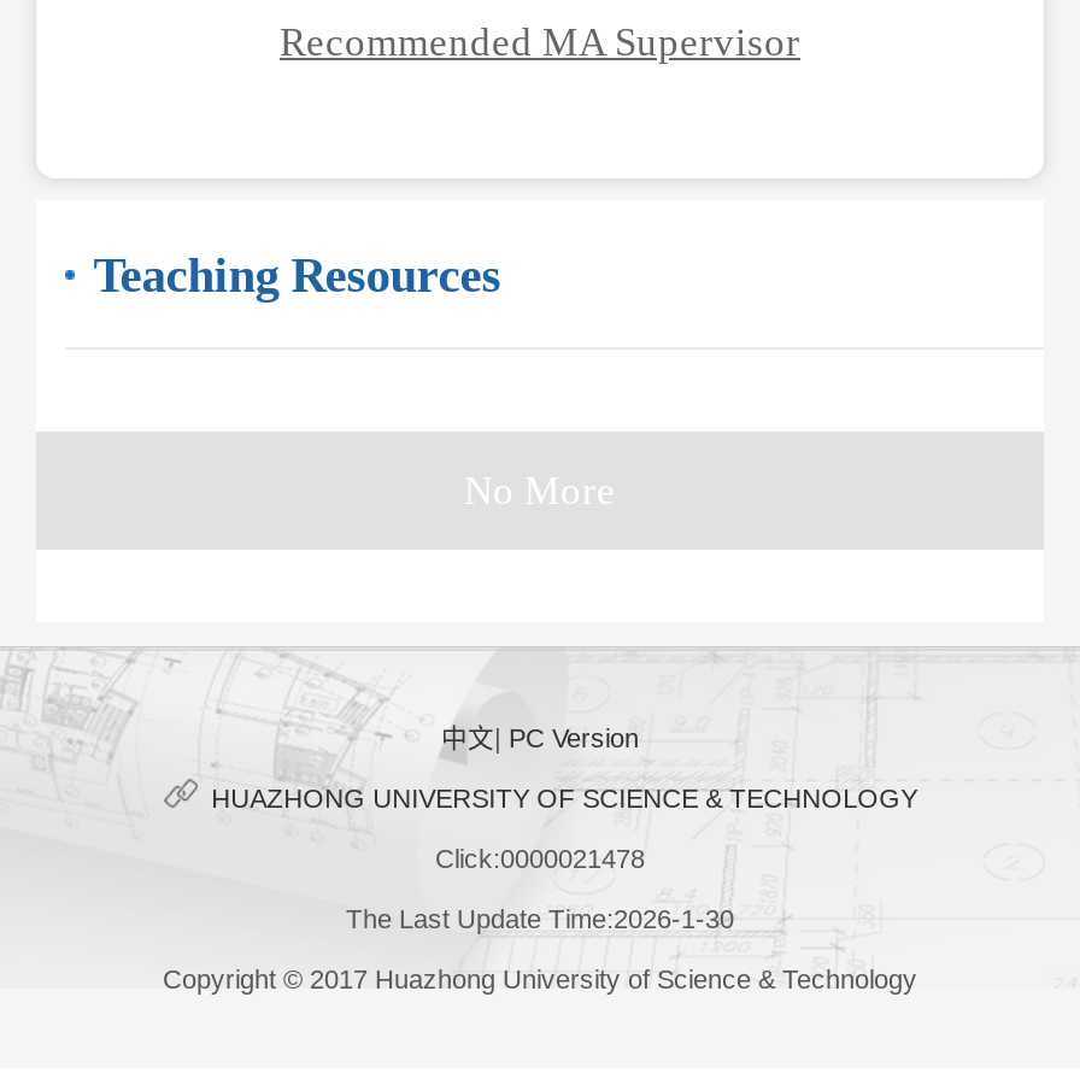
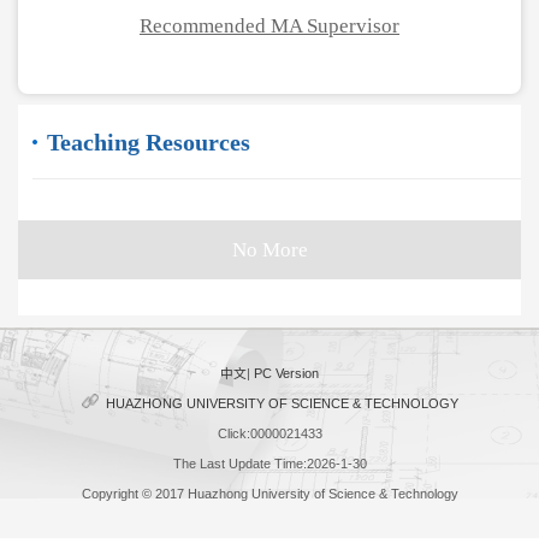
- Click:0000021478
+ Click:0000021433
